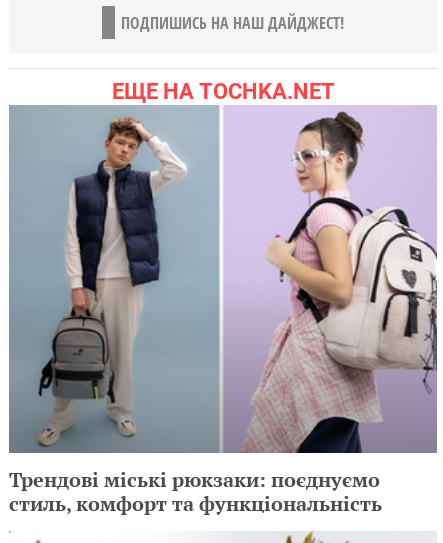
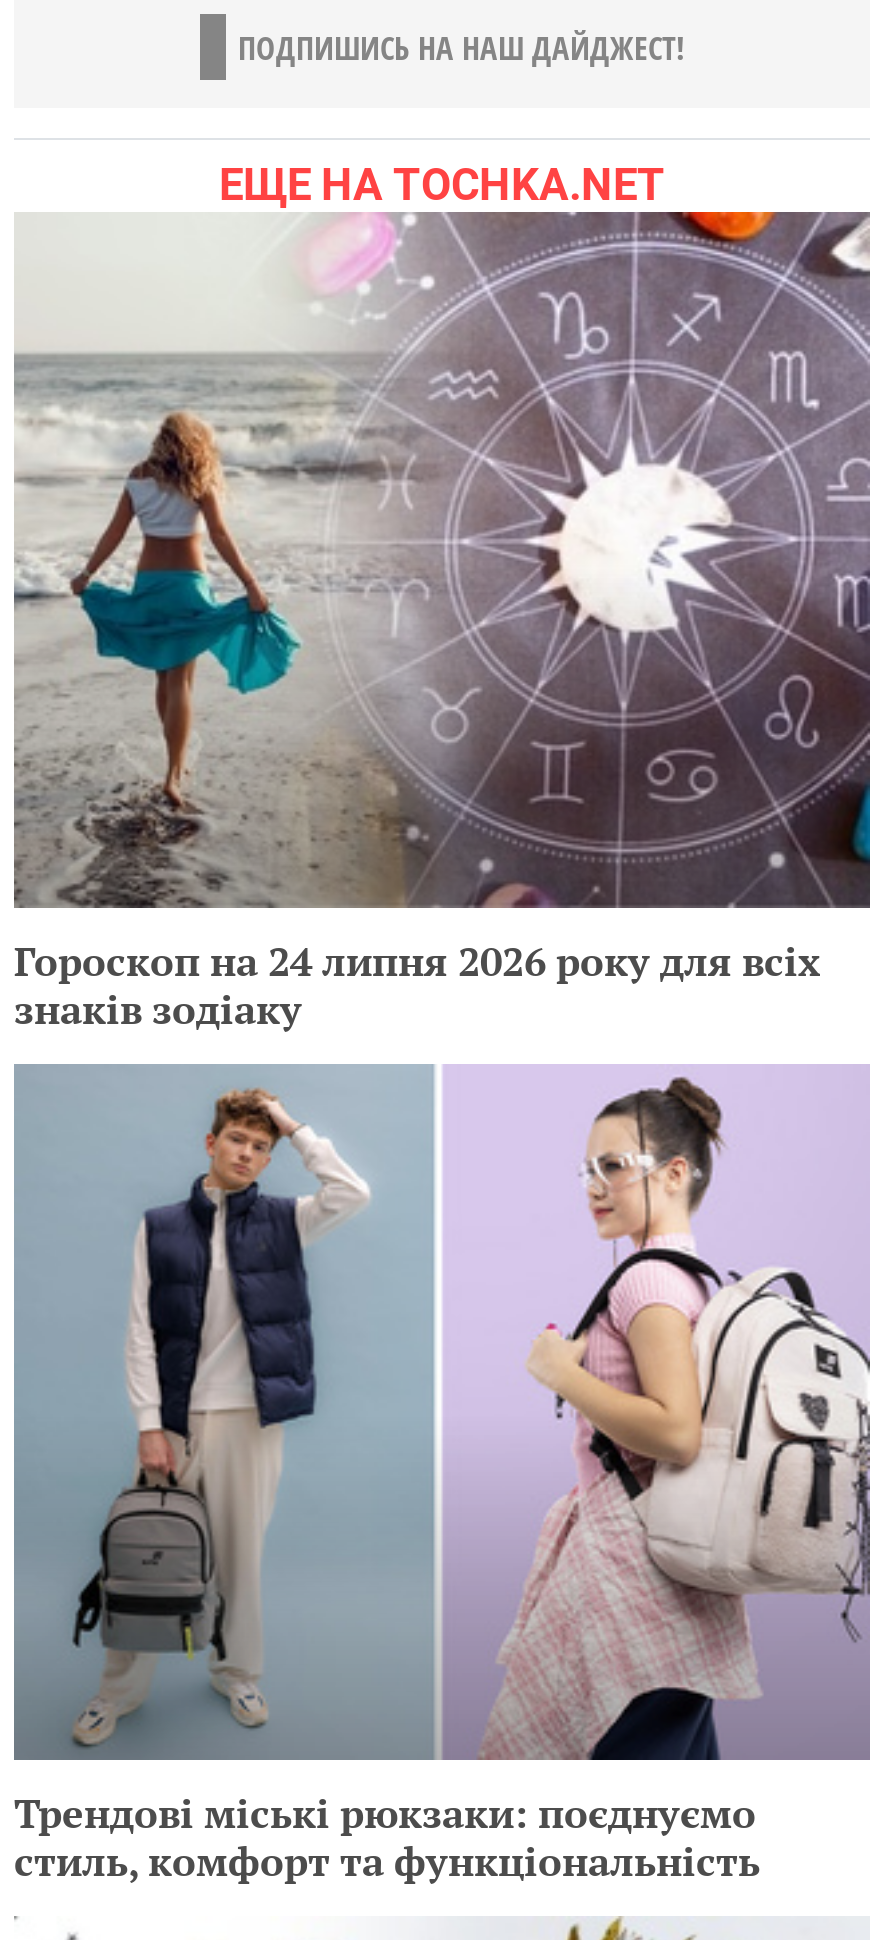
+ [image]
+ Гороскоп на 24 липня 2026 року для всіх
+ знаків зодіаку
